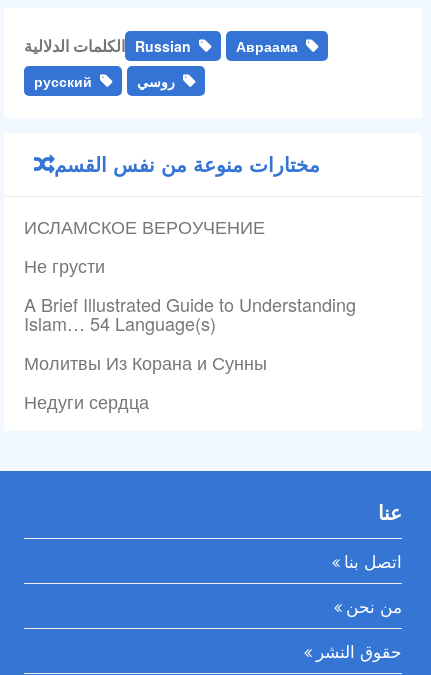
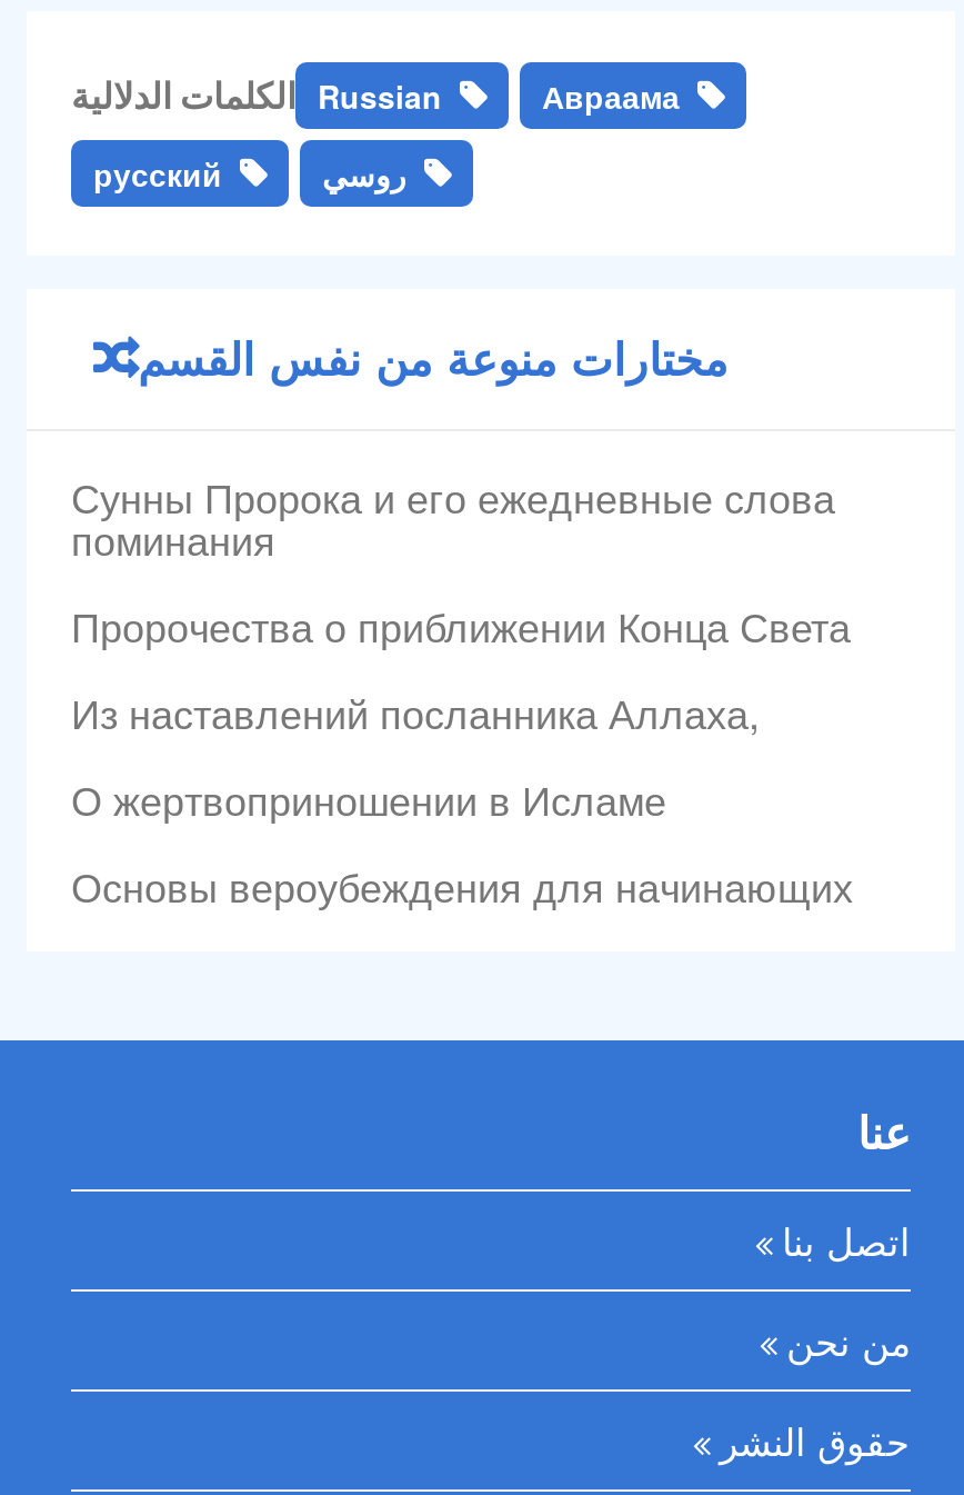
- ИСЛАМСКОЕ ВЕРОУЧЕНИЕ
+ Сунны Пророка и его ежедневные слова
+ поминания

- Не грусти
+ Пророчества о приближении Конца Света

- A Brief Illustrated Guide to Understanding
- Islam… 54 Language(s)
+ Из наставлений посланника Аллаха,

- Молитвы Из Корана и Сунны
+ О жертвоприношении в Исламе

- Недуги сердца
+ Основы вероубеждения для начинающих
